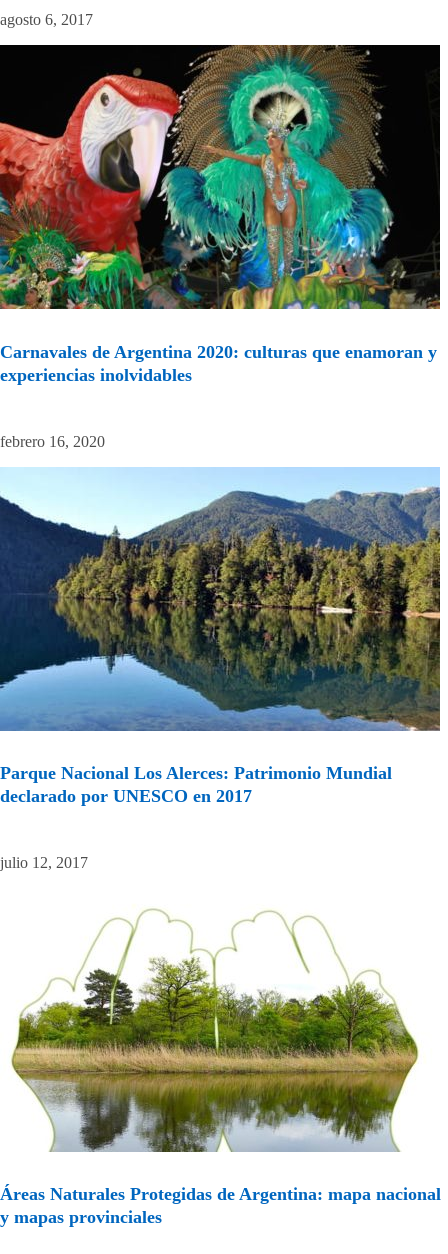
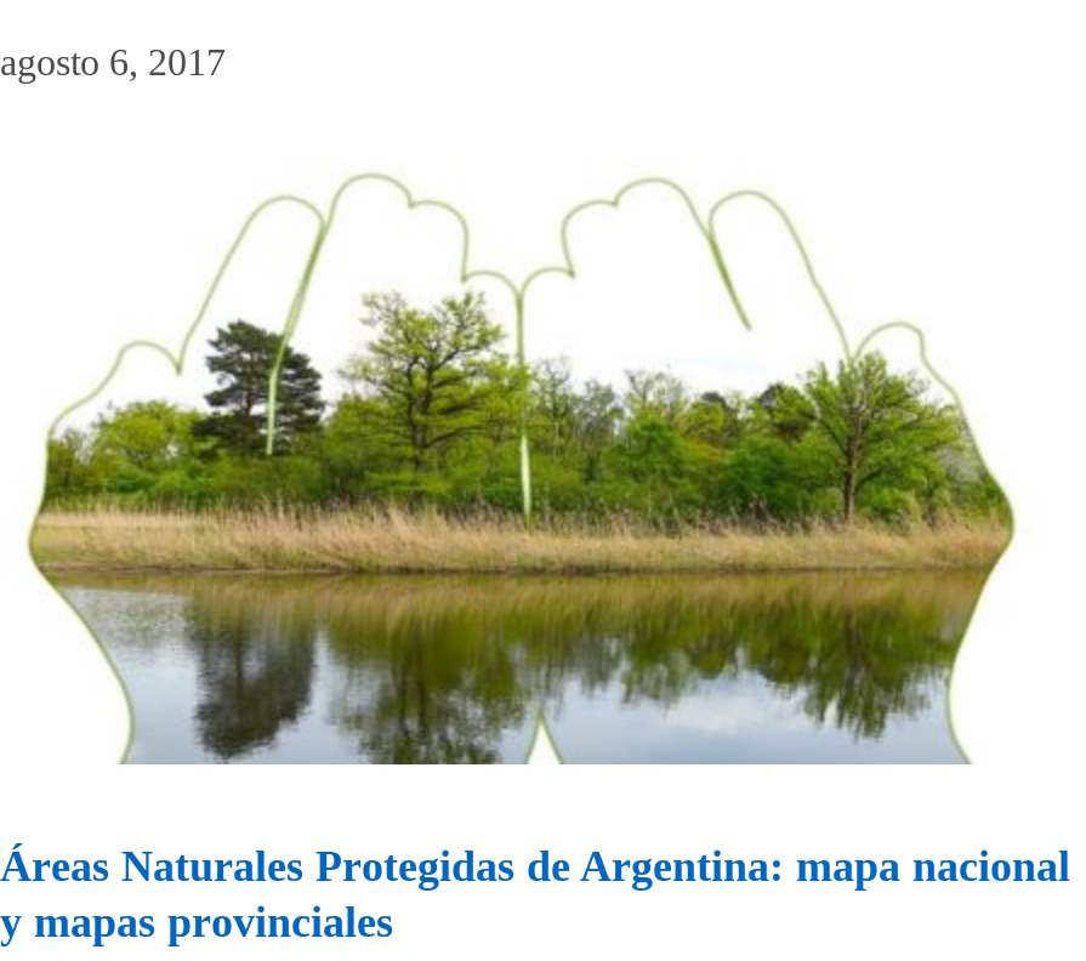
- [image]
- Carnavales de Argentina 2020: culturas que enamoran y
- experiencias inolvidables
- febrero 16, 2020

- [image]
- Parque Nacional Los Alerces: Patrimonio Mundial
- declarado por UNESCO en 2017
- julio 12, 2017
